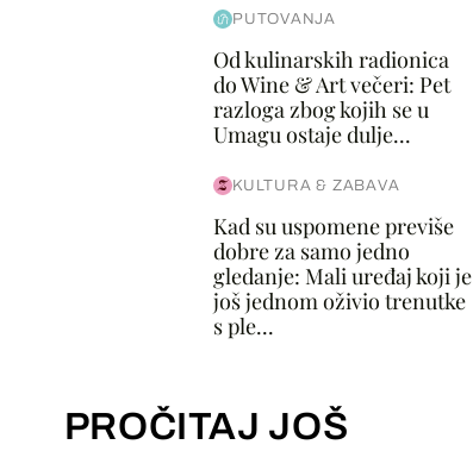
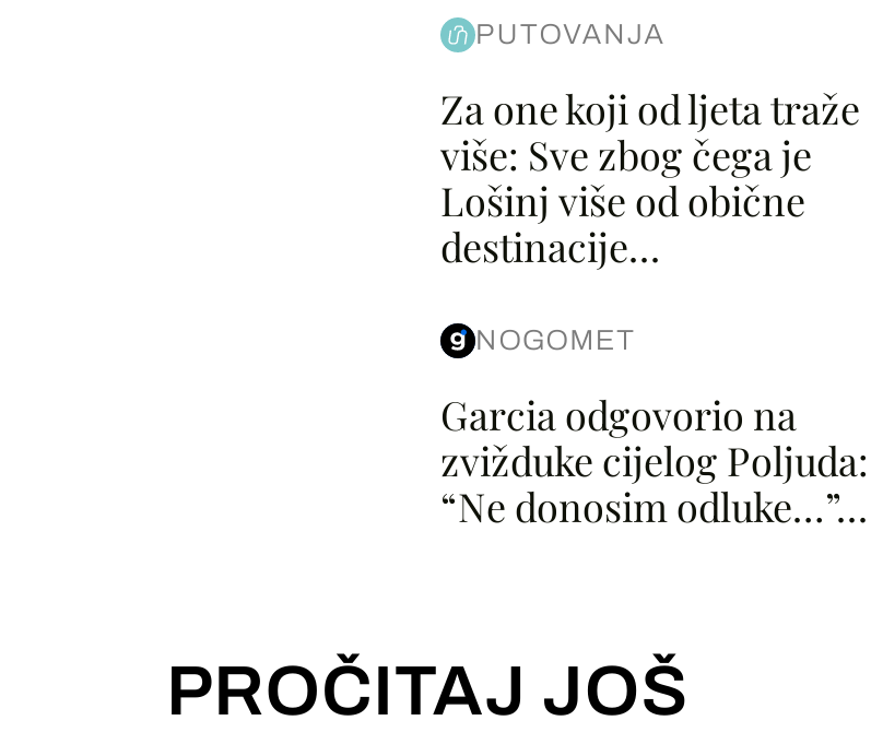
- Od kulinarskih radionica
- do Wine & Art večeri: Pet
- razloga zbog kojih se u
- Umagu ostaje dulje...
+ Za one koji od ljeta traže
+ više: Sve zbog čega je
+ Lošinj više od obične
+ destinacije...

- KULTURA & ZABAVA
+ NOGOMET

- Kad su uspomene previše
- dobre za samo jedno
- gledanje: Mali uređaj koji je
- još jednom oživio trenutke
- s ple...
+ Garcia odgovorio na
+ zvižduke cijelog Poljuda:
+ “Ne donosim odluke…”...
